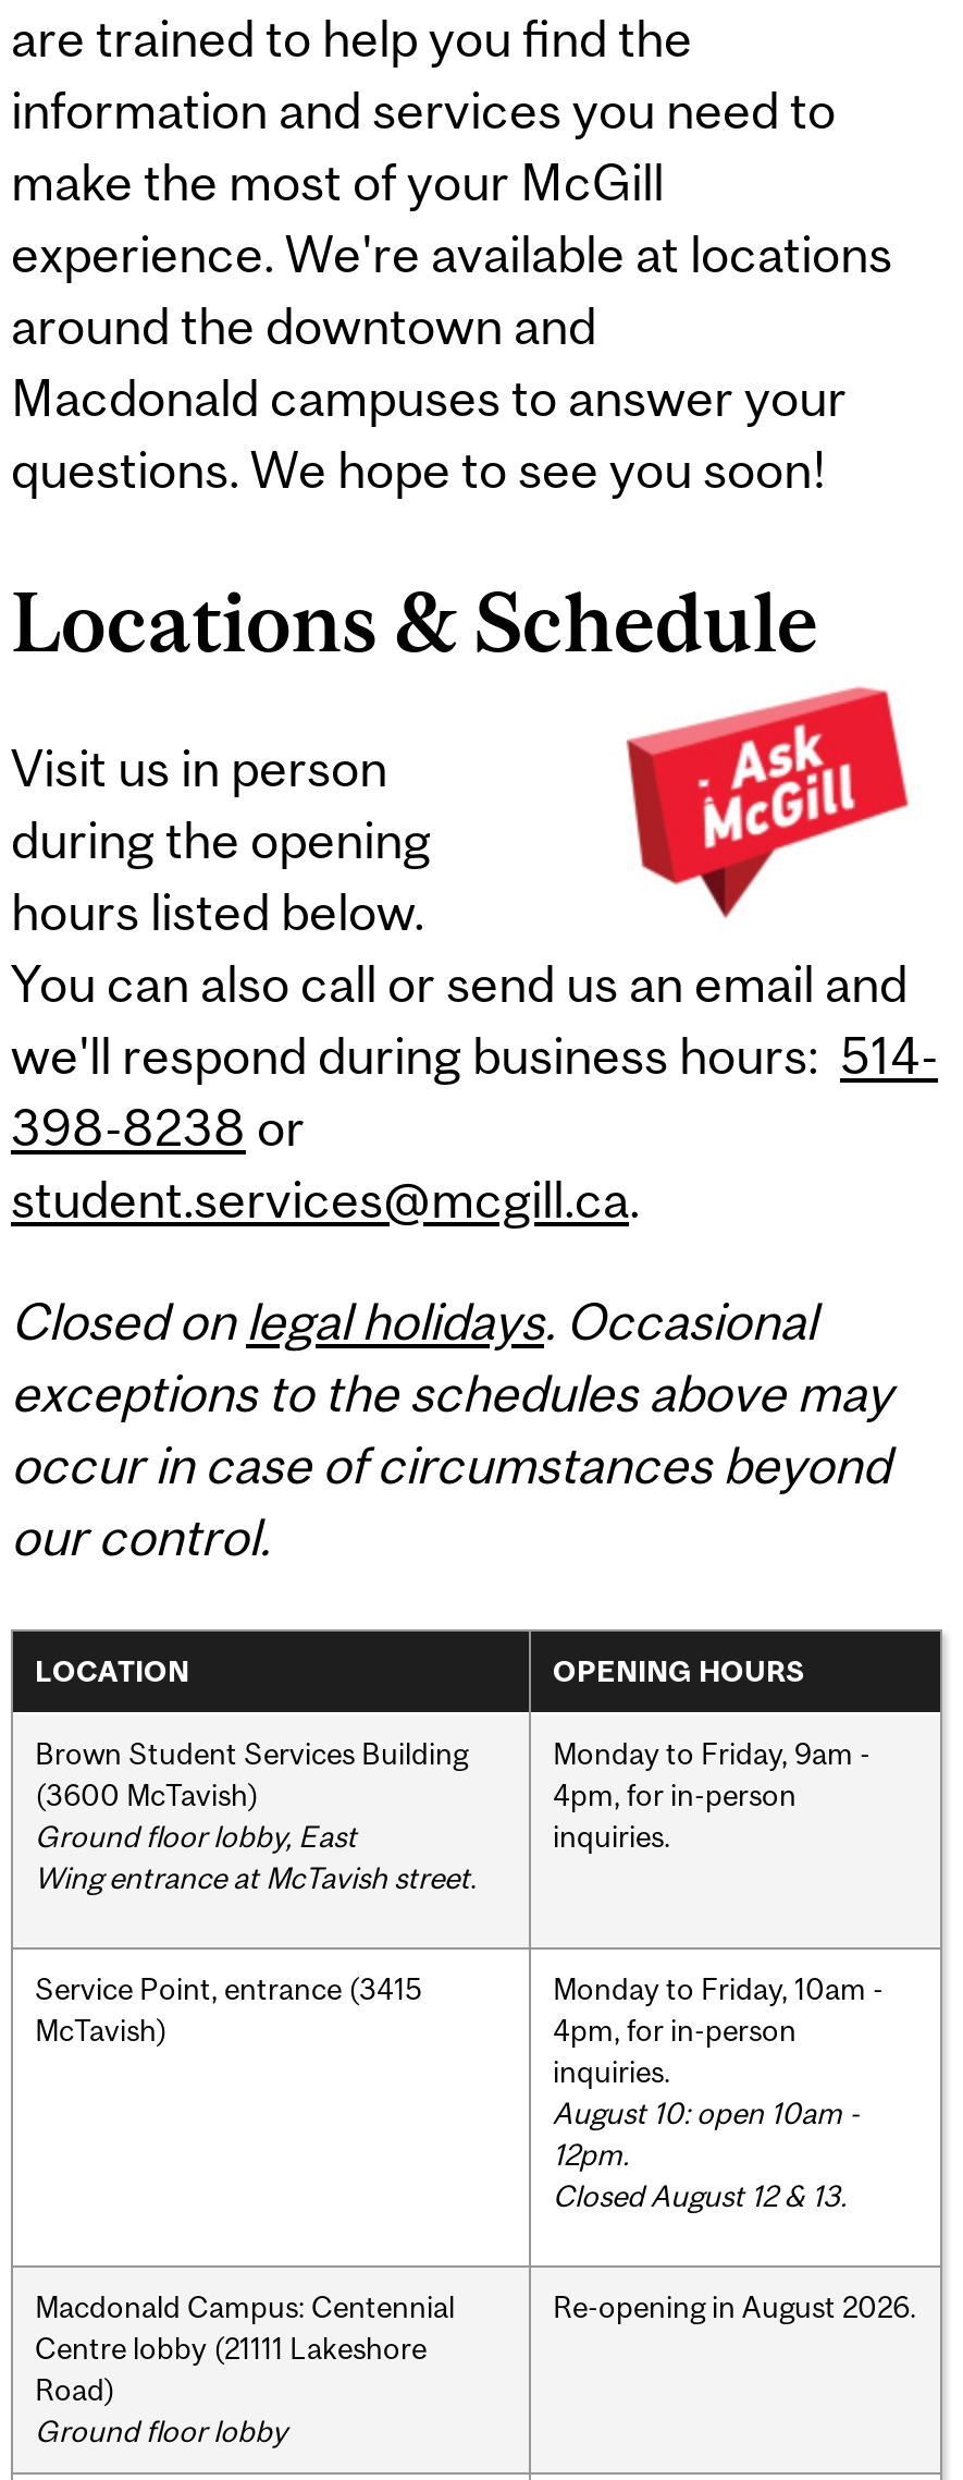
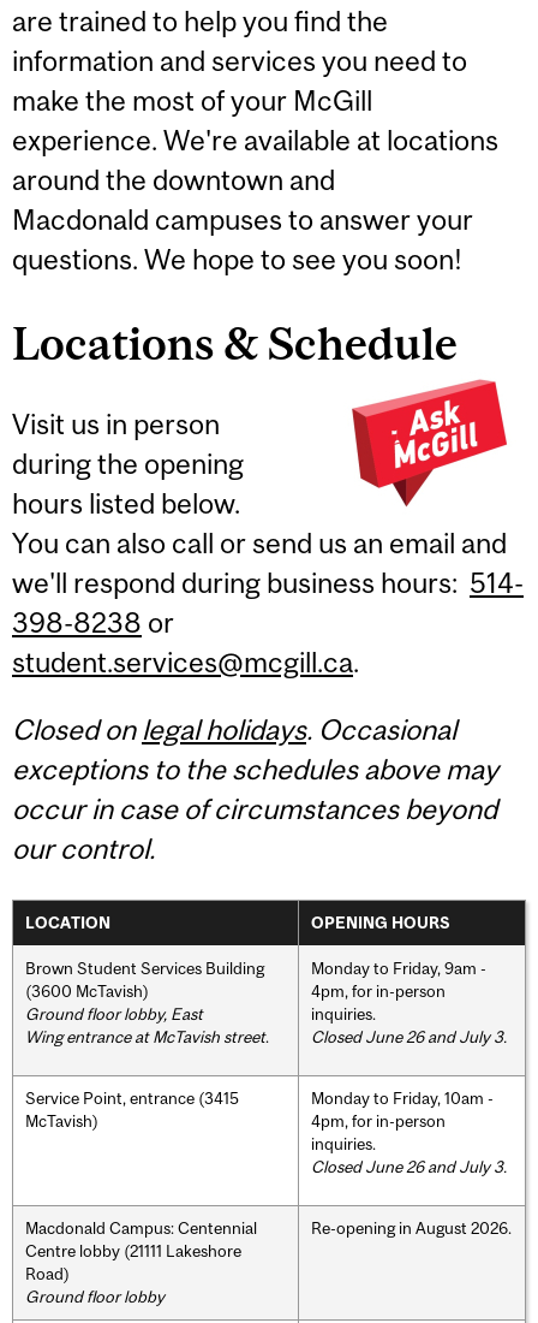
+ Closed June 26 and July 3.

- August 10: open 10am -
- 12pm.
- Closed August 12 & 13.
+ Closed June 26 and July 3.
